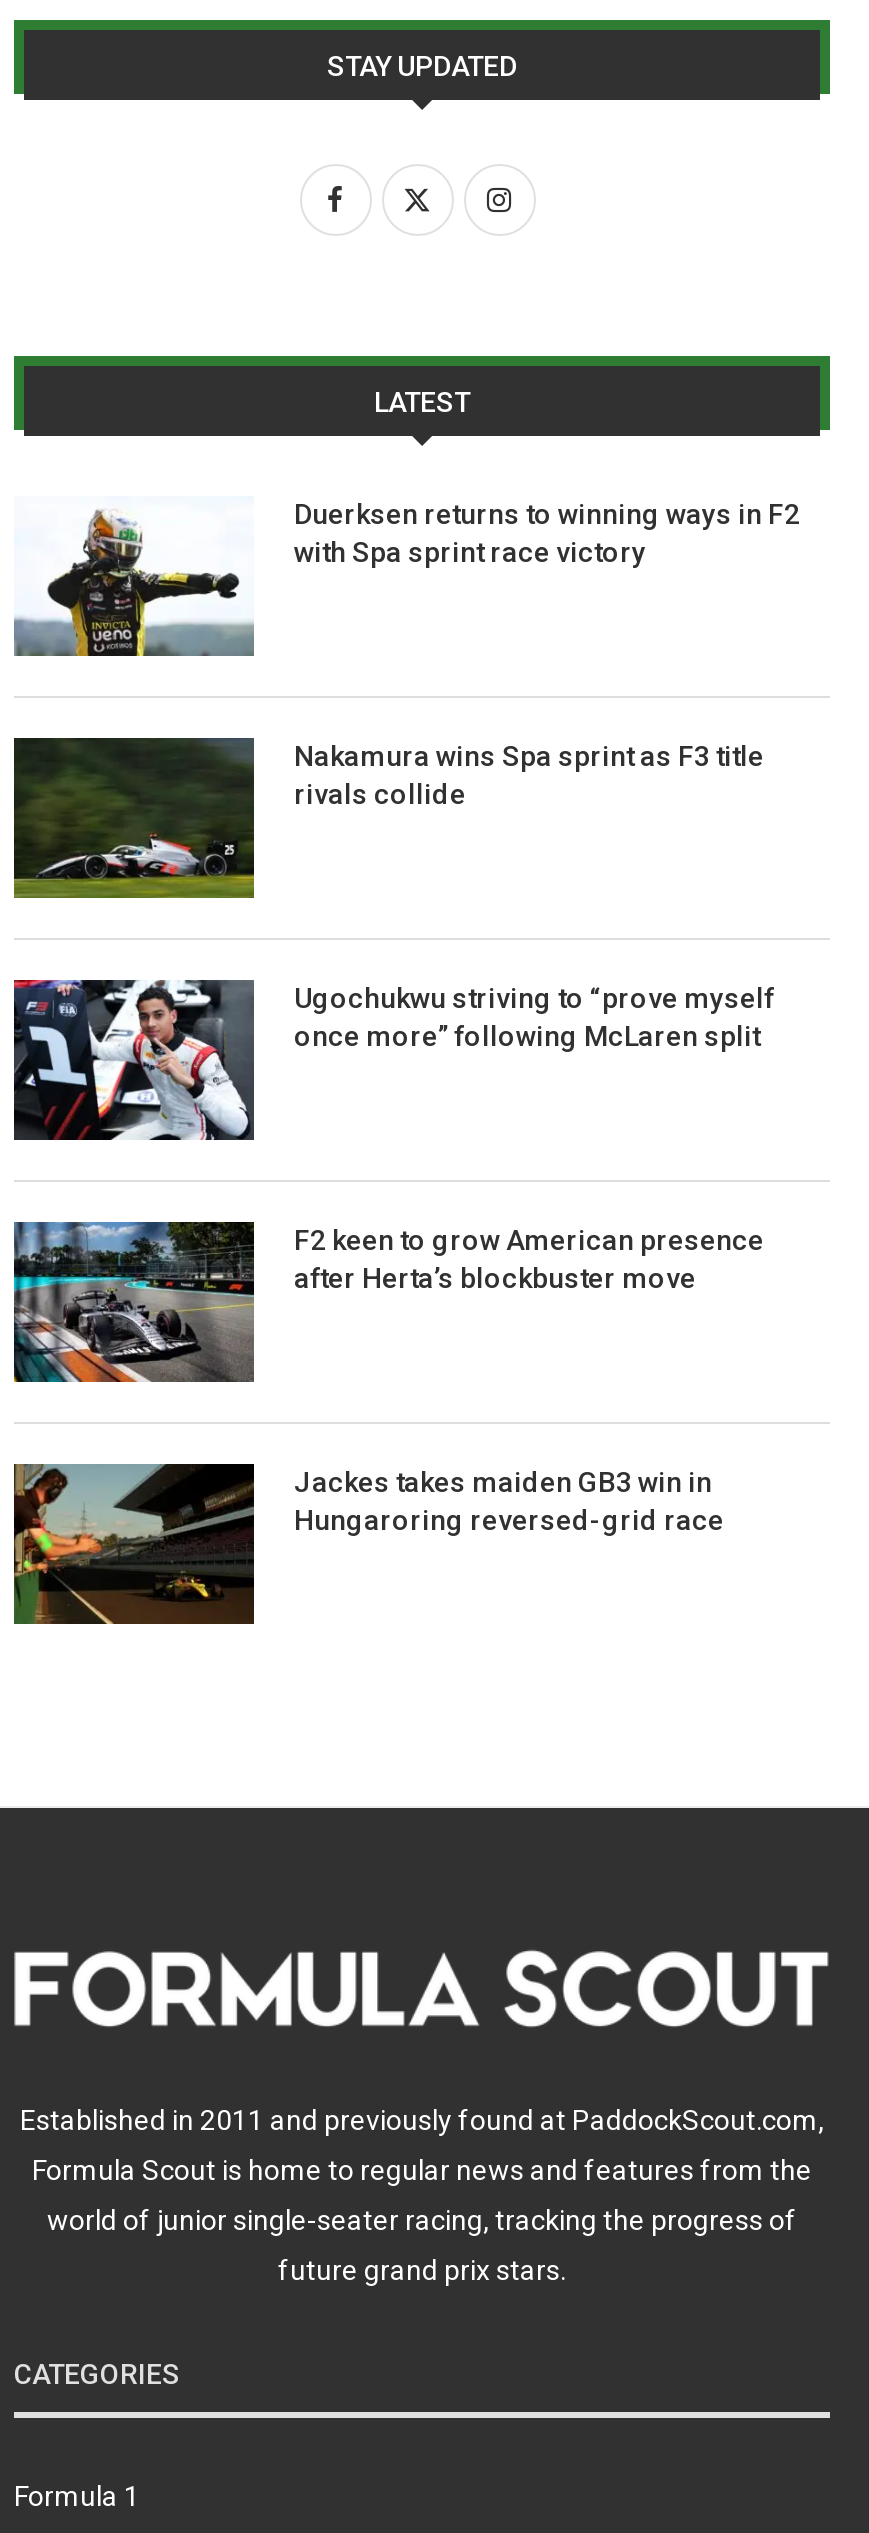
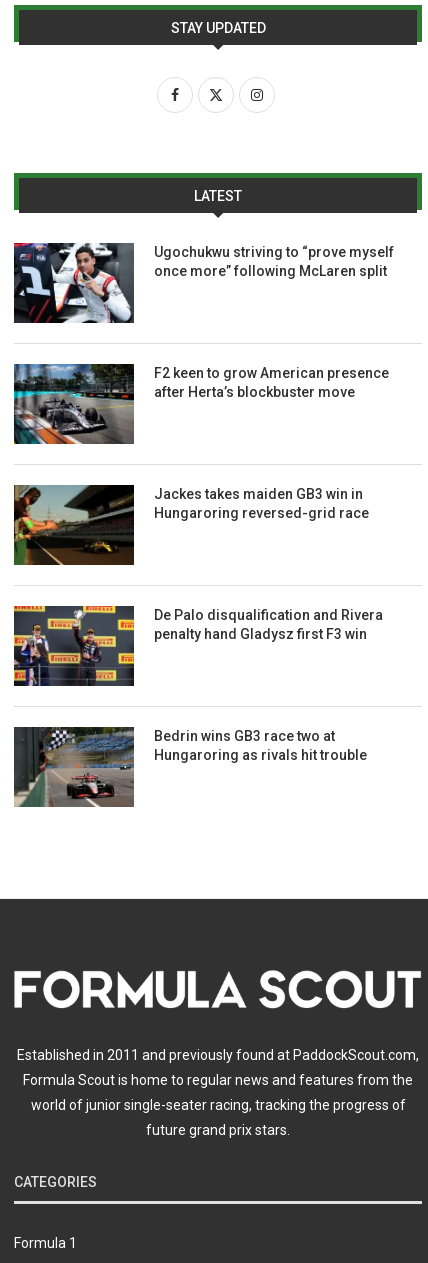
- [image]
- Duerksen returns to winning ways in F2
- with Spa sprint race victory

- [image]
- Nakamura wins Spa sprint as F3 title
- rivals collide

moved up: [image] | Ugochukwu striving to “prove myself | once more” following McLaren split | F2 keen to grow American presence | after Herta’s blockbuster move | Jackes takes maiden GB3 win in | Hungaroring reversed-grid race

moved up: [image]

+ [image]
+ De Palo disqualification and Rivera
+ penalty hand Gladysz first F3 win

+ [image]
+ Bedrin wins GB3 race two at
+ Hungaroring as rivals hit trouble
